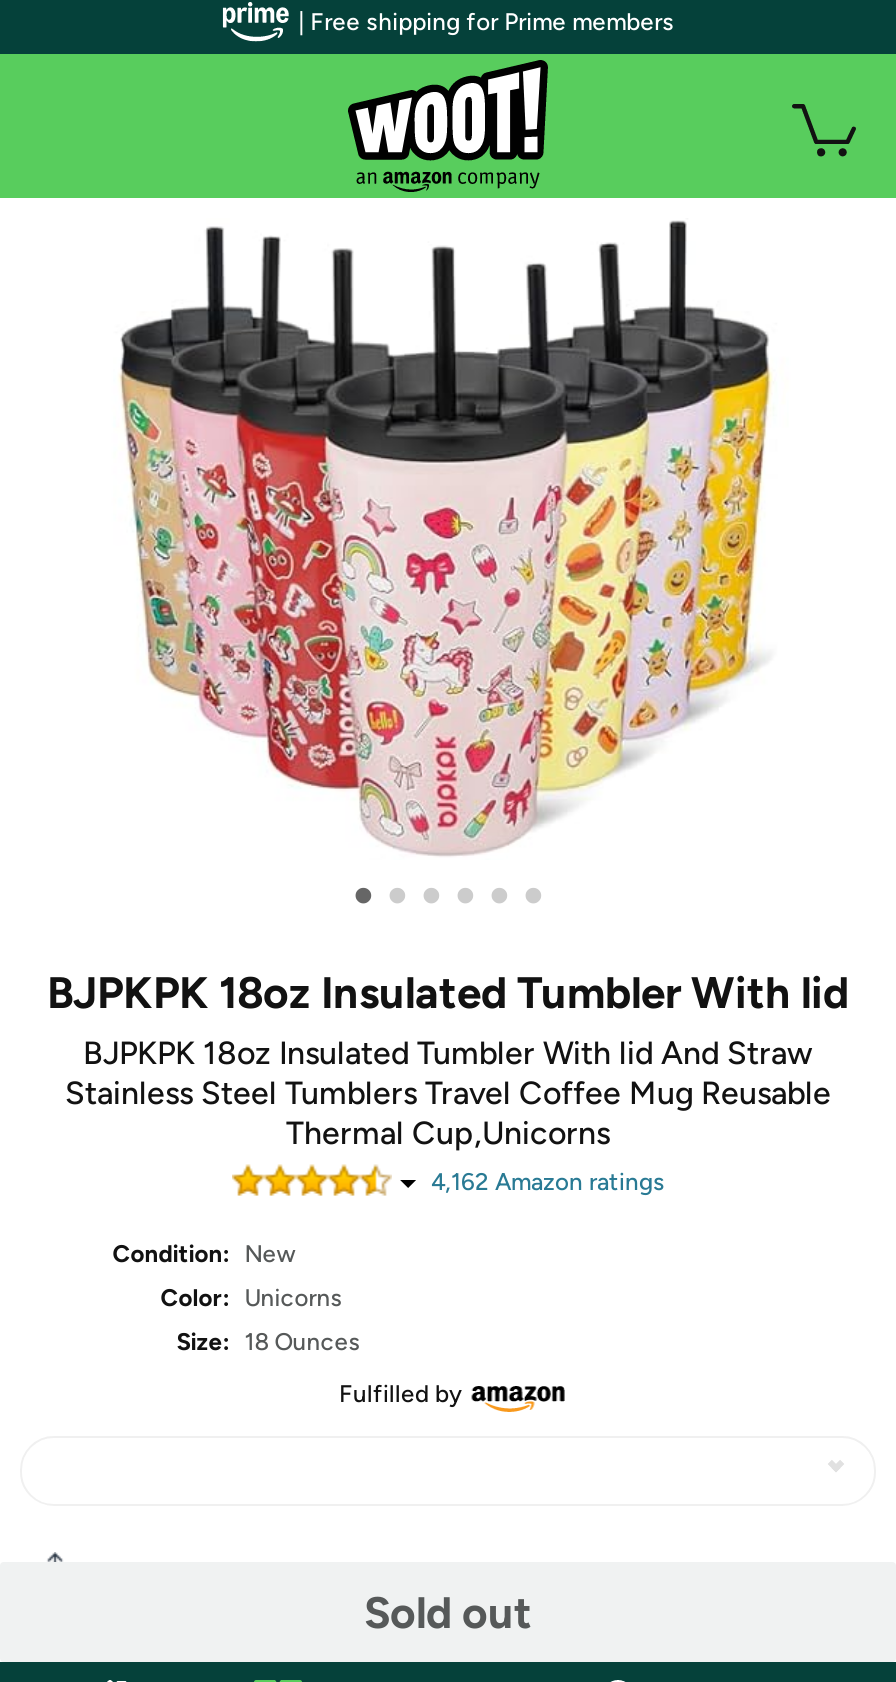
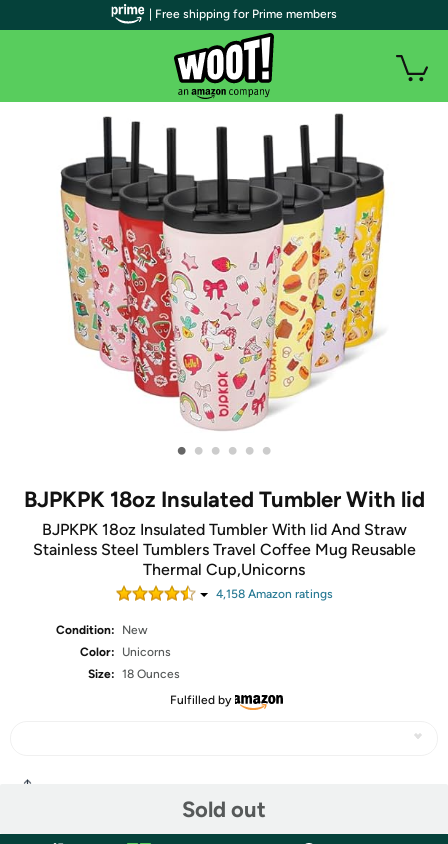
- 4,162 Amazon ratings
+ 4,158 Amazon ratings
